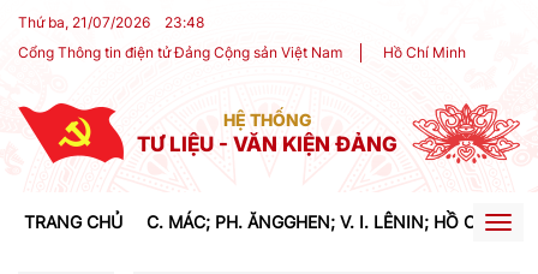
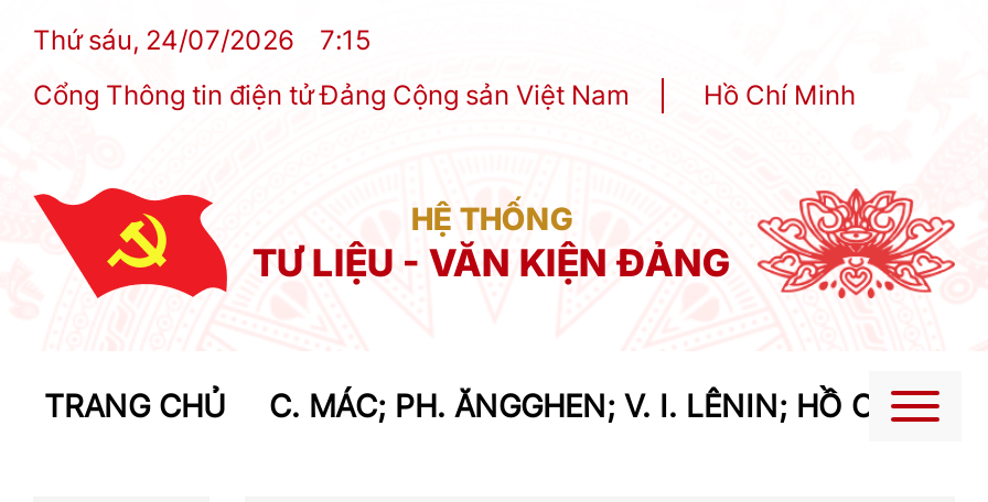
- Thứ ba, 21/07/2026
+ Thứ sáu, 24/07/2026

- 23:48
+ 7:15
